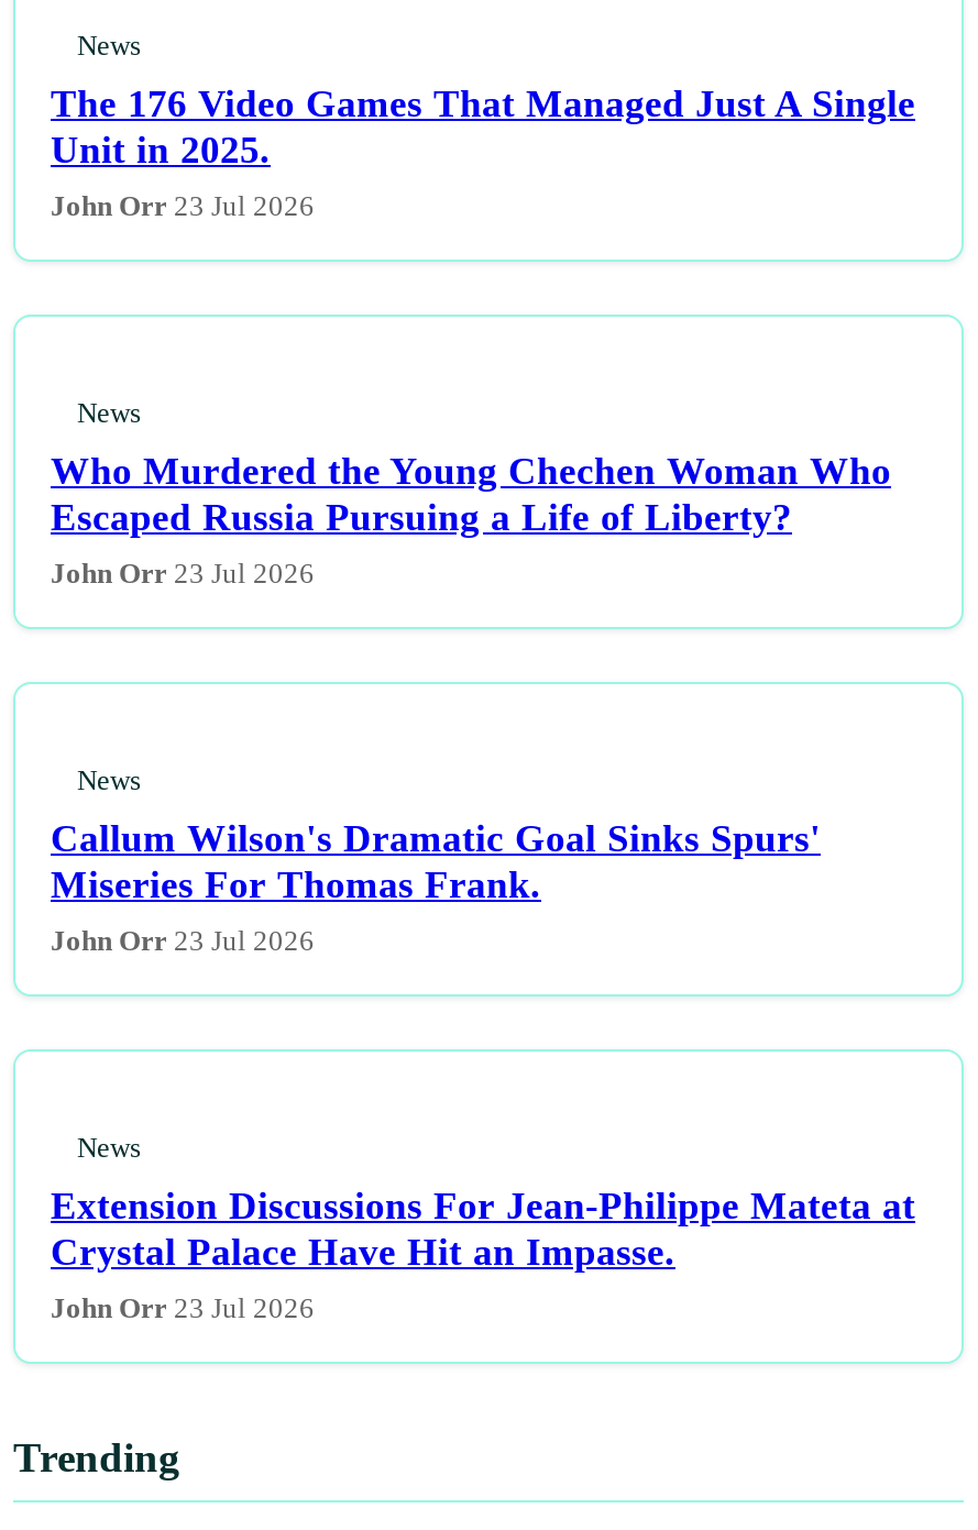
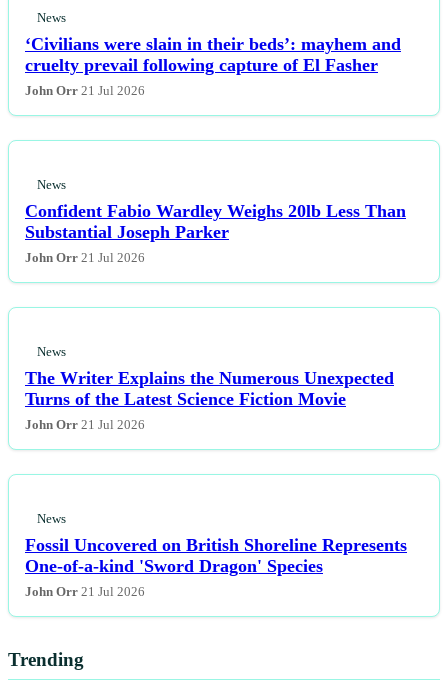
- The 176 Video Games That Managed Just A Single
- Unit in 2025.
- John Orr 23 Jul 2026
+ ‘Civilians were slain in their beds’: mayhem and
+ cruelty prevail following capture of El Fasher
+ John Orr 21 Jul 2026

- Who Murdered the Young Chechen Woman Who
- Escaped Russia Pursuing a Life of Liberty?
- John Orr 23 Jul 2026
+ Confident Fabio Wardley Weighs 20lb Less Than
+ Substantial Joseph Parker
+ John Orr 21 Jul 2026

- Callum Wilson's Dramatic Goal Sinks Spurs'
- Miseries For Thomas Frank.
- John Orr 23 Jul 2026
+ The Writer Explains the Numerous Unexpected
+ Turns of the Latest Science Fiction Movie
+ John Orr 21 Jul 2026

- Extension Discussions For Jean-Philippe Mateta at
- Crystal Palace Have Hit an Impasse.
- John Orr 23 Jul 2026
+ Fossil Uncovered on British Shoreline Represents
+ One-of-a-kind 'Sword Dragon' Species
+ John Orr 21 Jul 2026
